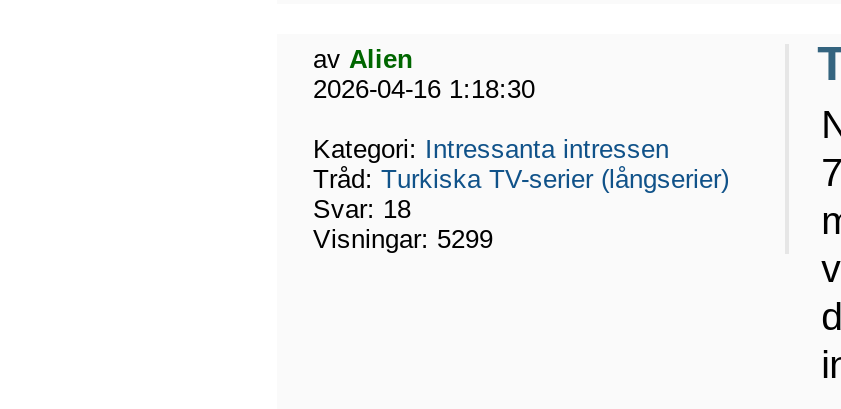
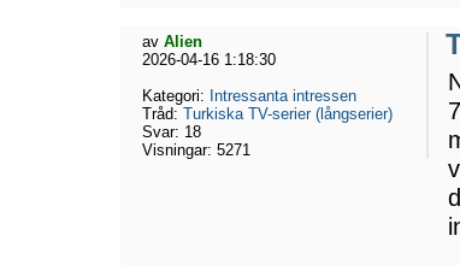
- Visningar: 5299
+ Visningar: 5271
